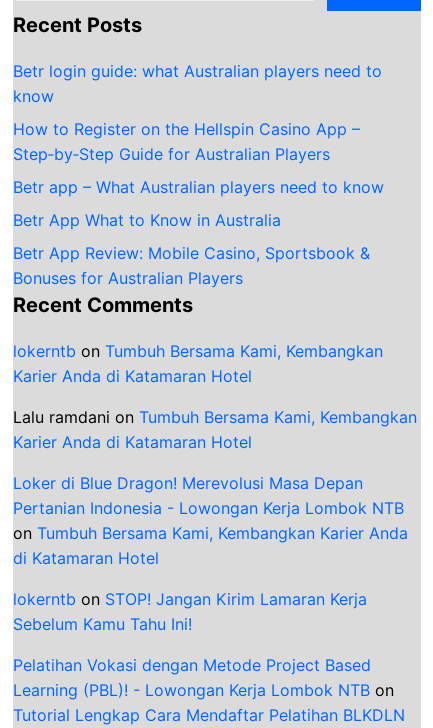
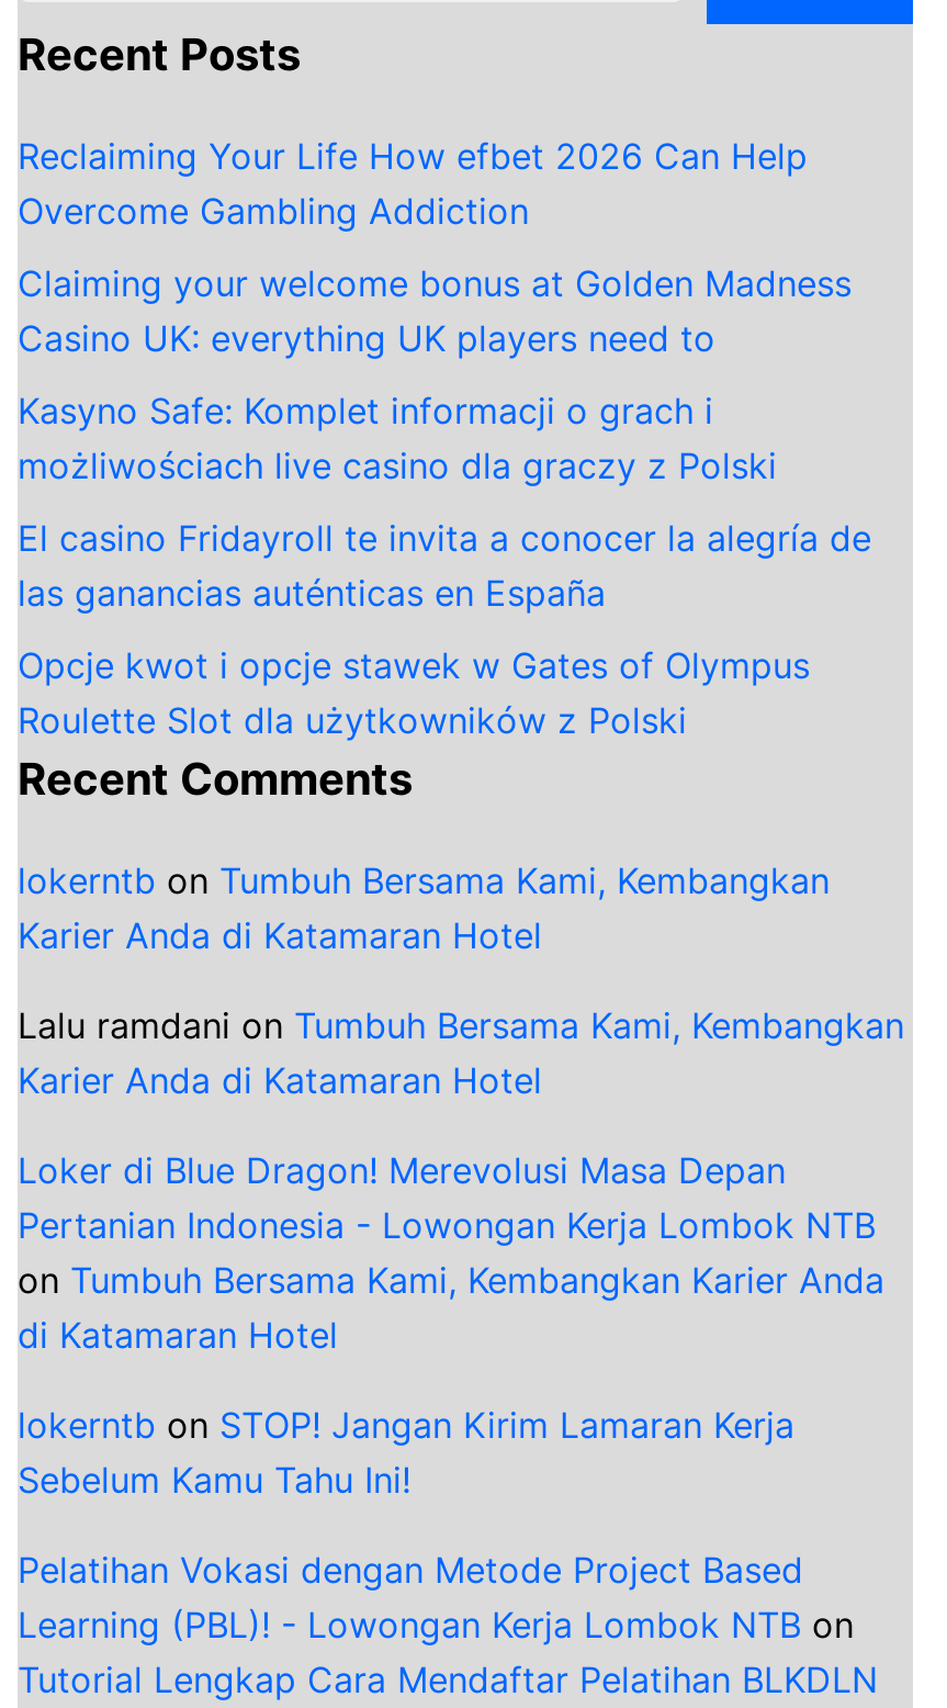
- Betr login guide: what Australian players need to
- know
+ Reclaiming Your Life How efbet 2026 Can Help
+ Overcome Gambling Addiction

- How to Register on the Hellspin Casino App –
- Step‑by‑Step Guide for Australian Players
+ Claiming your welcome bonus at Golden Madness
+ Casino UK: everything UK players need to

- Betr app – What Australian players need to know
+ Kasyno Safe: Komplet informacji o grach i
+ możliwościach live casino dla graczy z Polski

- Betr App What to Know in Australia
+ El casino Fridayroll te invita a conocer la alegría de
+ las ganancias auténticas en España

- Betr App Review: Mobile Casino, Sportsbook &
- Bonuses for Australian Players
+ Opcje kwot i opcje stawek w Gates of Olympus
+ Roulette Slot dla użytkowników z Polski
